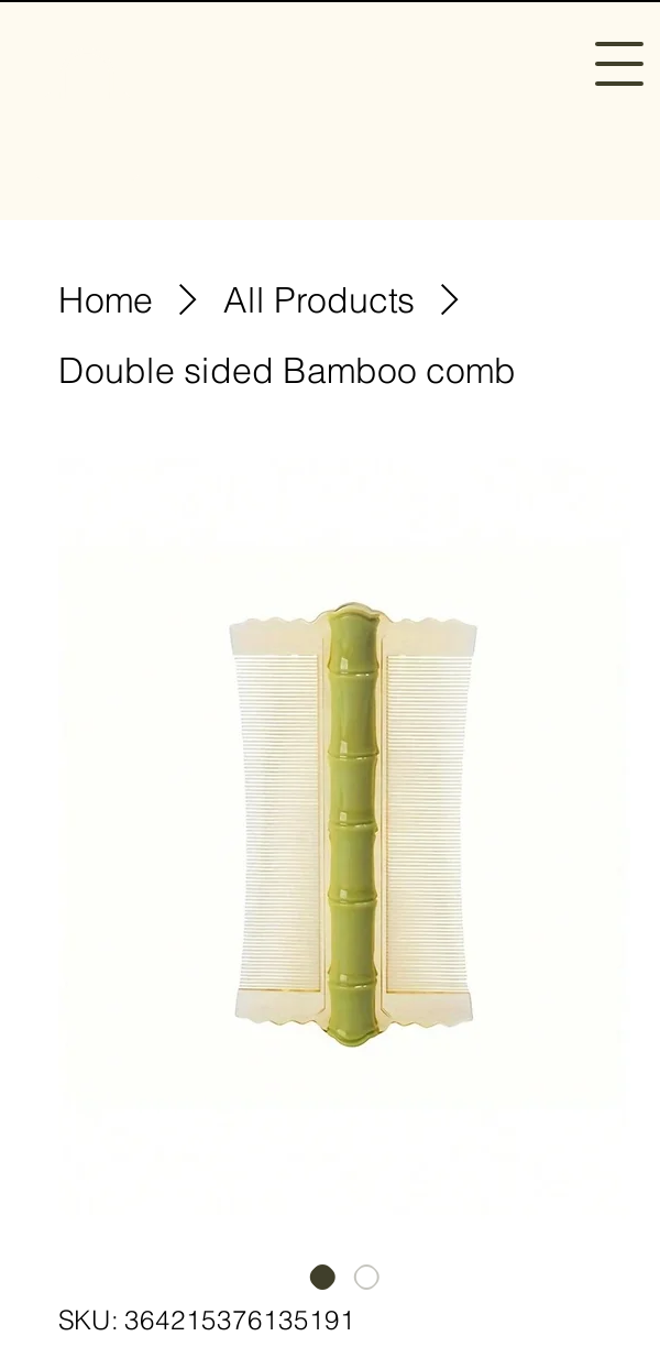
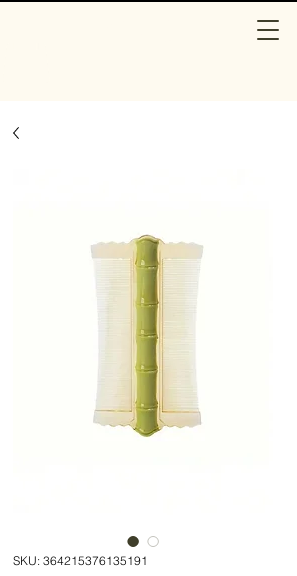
- Home
- All Products
- Double sided Bamboo comb
